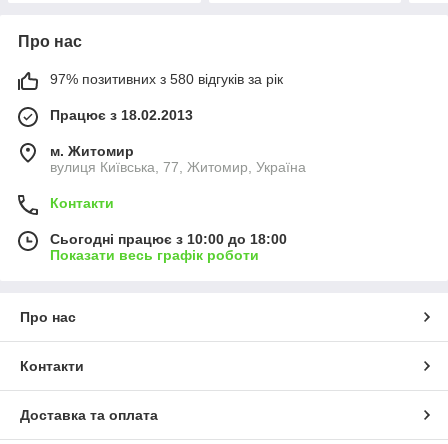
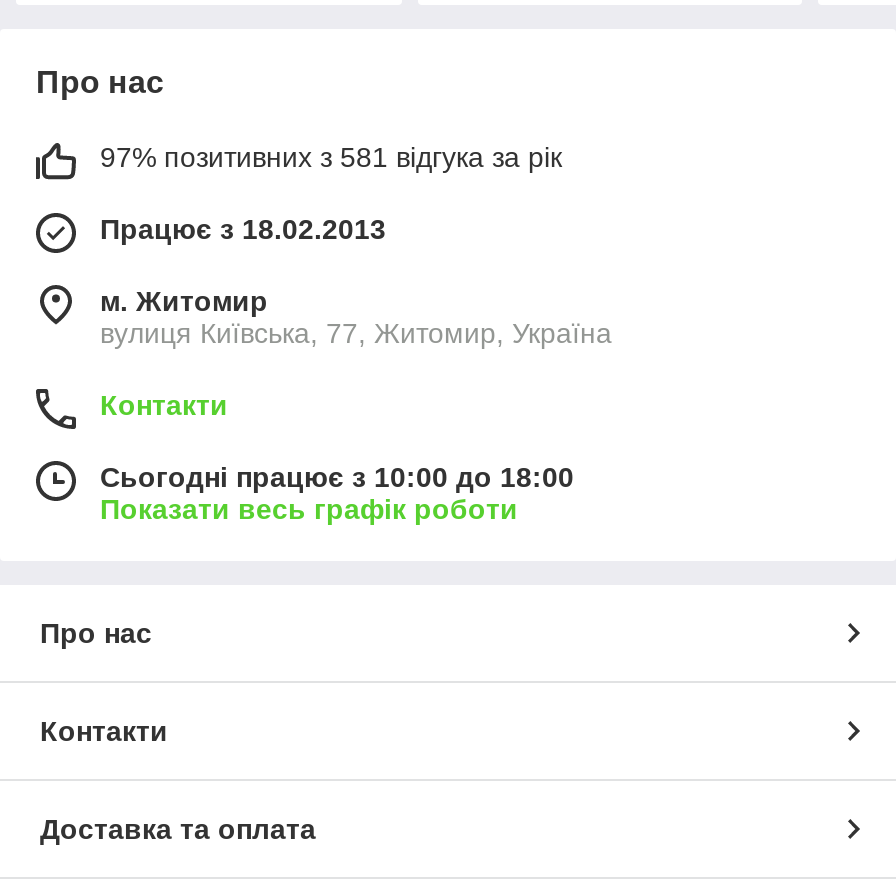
- 97% позитивних з 580 відгуків за рік
+ 97% позитивних з 581 відгука за рік
